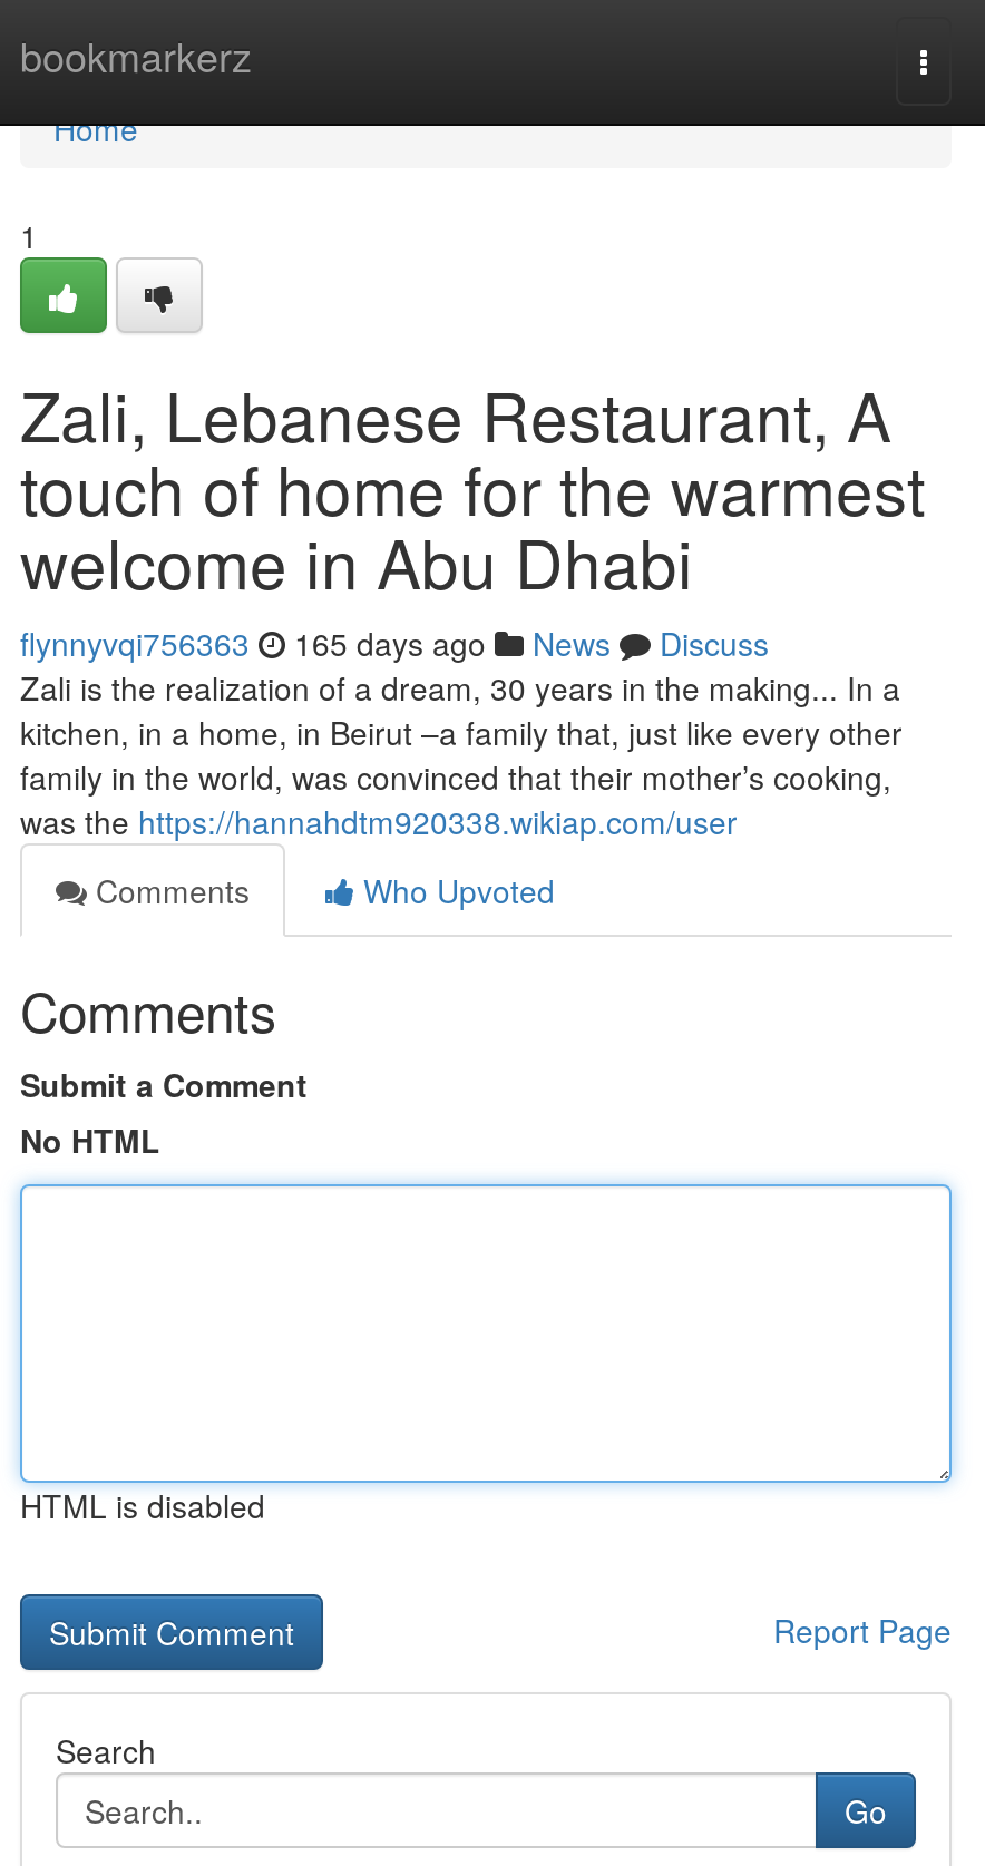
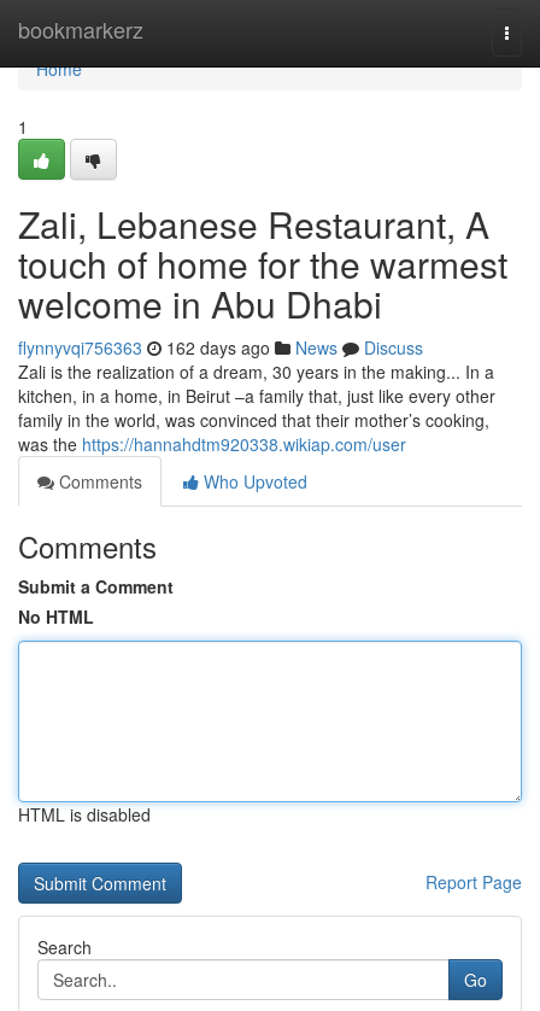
- flynnyvqi756363 165 days ago News Discuss
+ flynnyvqi756363 162 days ago News Discuss
